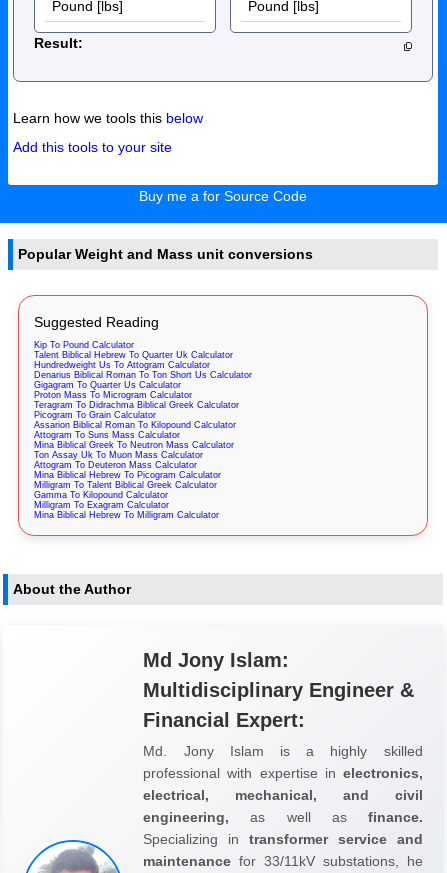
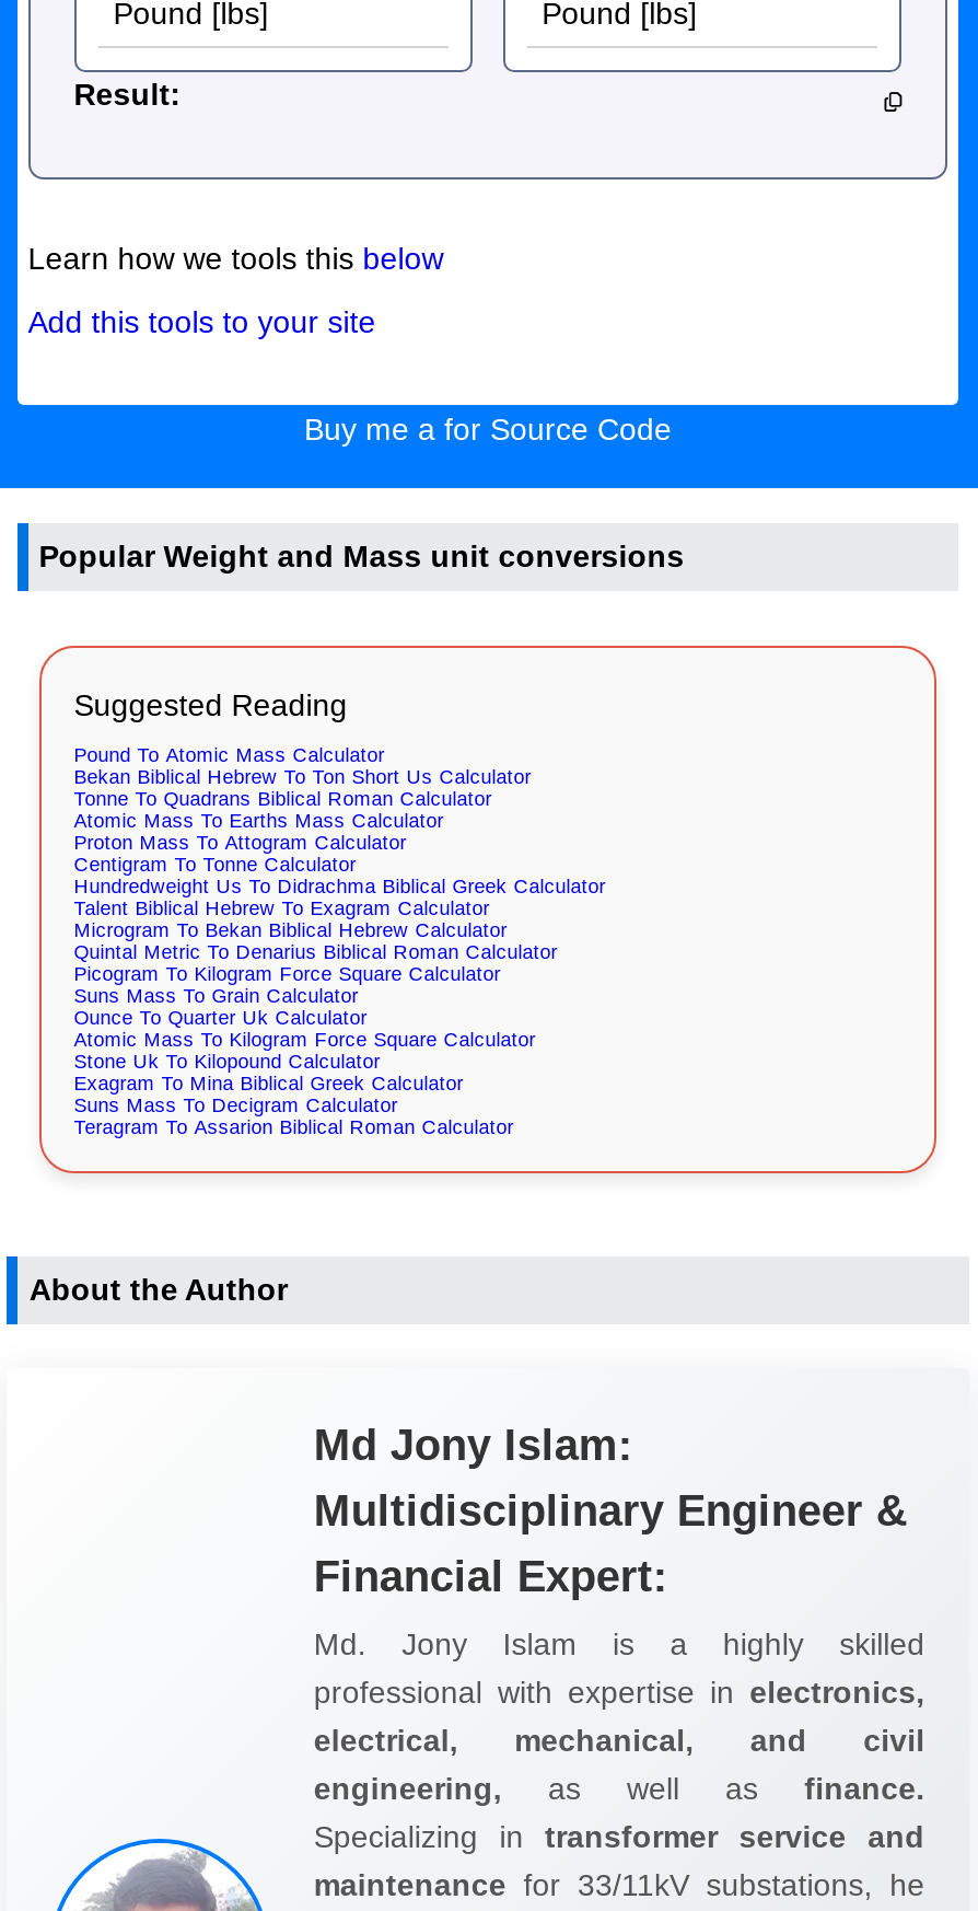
- Kip To Pound Calculator
- Talent Biblical Hebrew To Quarter Uk Calculator
- Hundredweight Us To Attogram Calculator
- Denarius Biblical Roman To Ton Short Us Calculator
- Gigagram To Quarter Us Calculator
- Proton Mass To Microgram Calculator
- Teragram To Didrachma Biblical Greek Calculator
- Picogram To Grain Calculator
- Assarion Biblical Roman To Kilopound Calculator
- Attogram To Suns Mass Calculator
- Mina Biblical Greek To Neutron Mass Calculator
- Ton Assay Uk To Muon Mass Calculator
- Attogram To Deuteron Mass Calculator
- Mina Biblical Hebrew To Picogram Calculator
- Milligram To Talent Biblical Greek Calculator
- Gamma To Kilopound Calculator
- Milligram To Exagram Calculator
- Mina Biblical Hebrew To Milligram Calculator
+ Pound To Atomic Mass Calculator
+ Bekan Biblical Hebrew To Ton Short Us Calculator
+ Tonne To Quadrans Biblical Roman Calculator
+ Atomic Mass To Earths Mass Calculator
+ Proton Mass To Attogram Calculator
+ Centigram To Tonne Calculator
+ Hundredweight Us To Didrachma Biblical Greek Calculator
+ Talent Biblical Hebrew To Exagram Calculator
+ Microgram To Bekan Biblical Hebrew Calculator
+ Quintal Metric To Denarius Biblical Roman Calculator
+ Picogram To Kilogram Force Square Calculator
+ Suns Mass To Grain Calculator
+ Ounce To Quarter Uk Calculator
+ Atomic Mass To Kilogram Force Square Calculator
+ Stone Uk To Kilopound Calculator
+ Exagram To Mina Biblical Greek Calculator
+ Suns Mass To Decigram Calculator
+ Teragram To Assarion Biblical Roman Calculator
